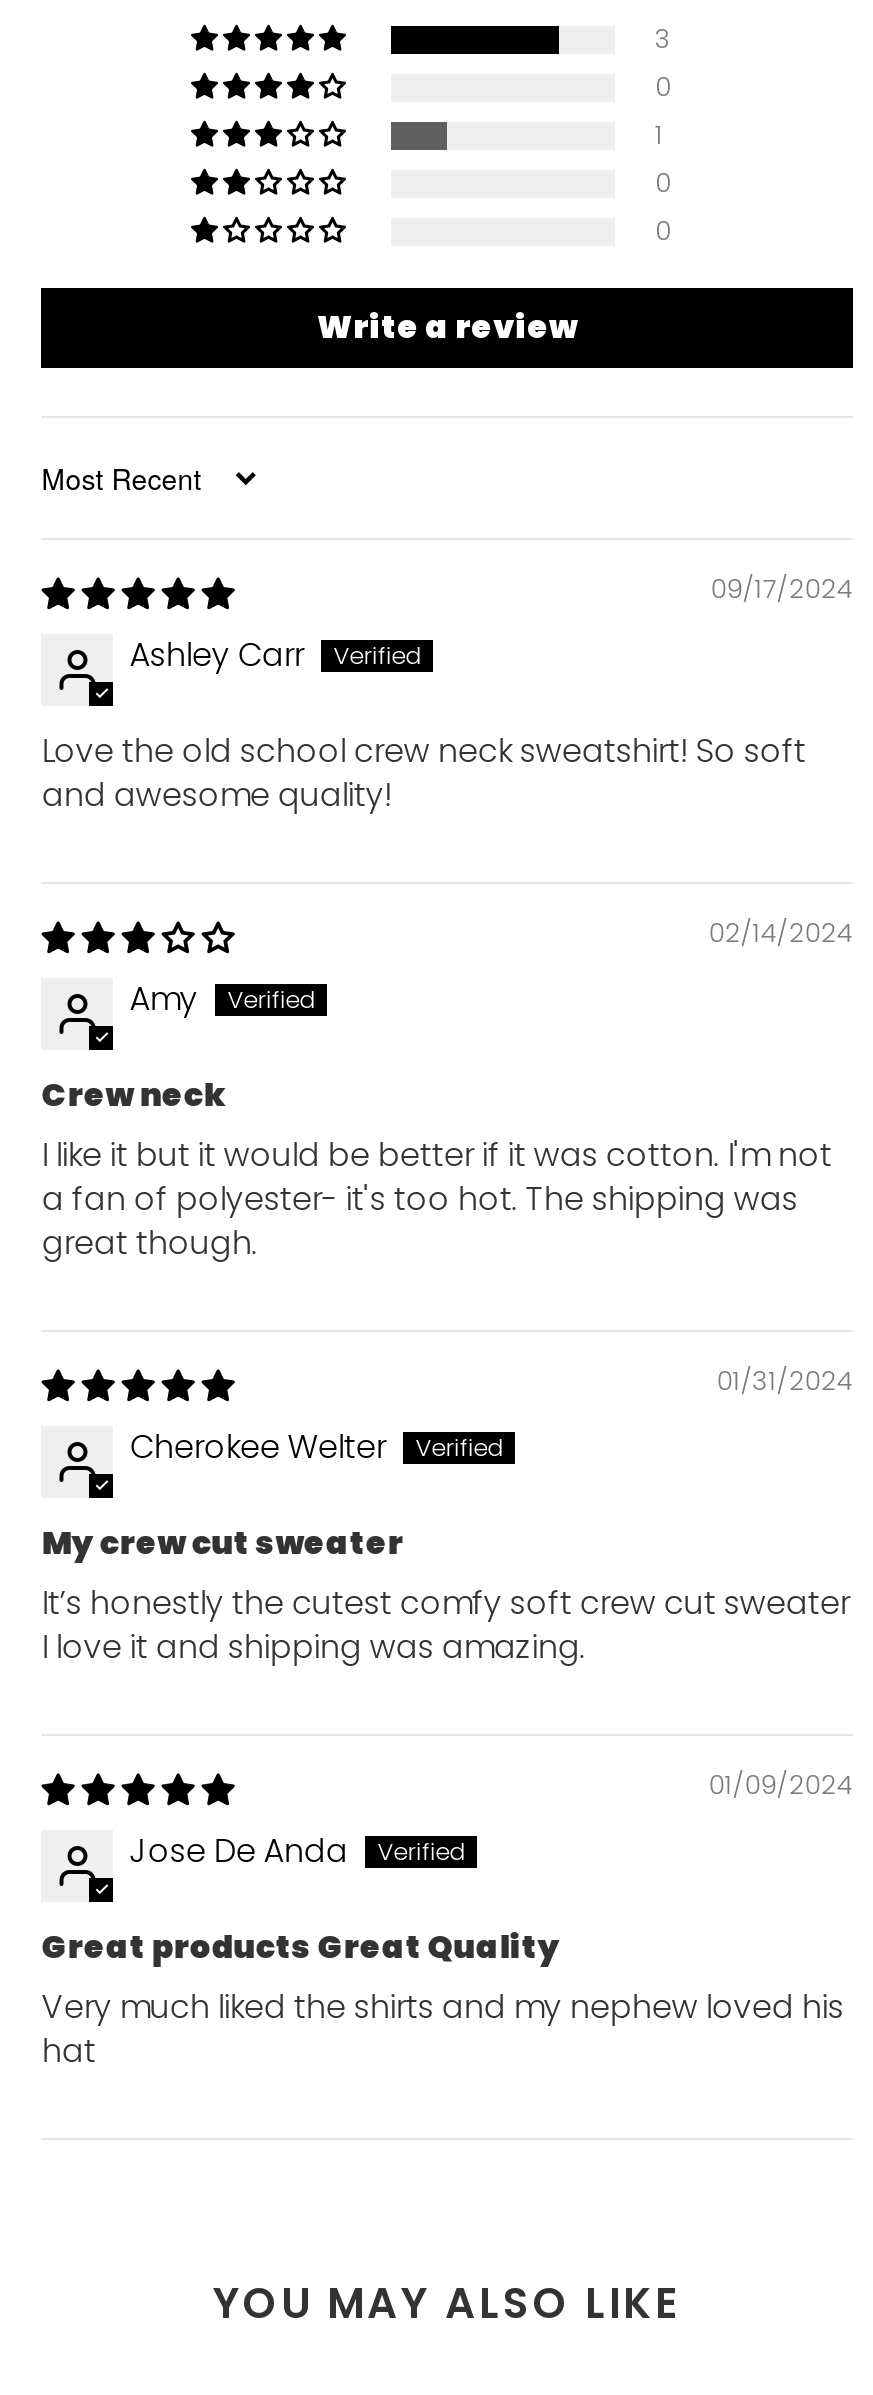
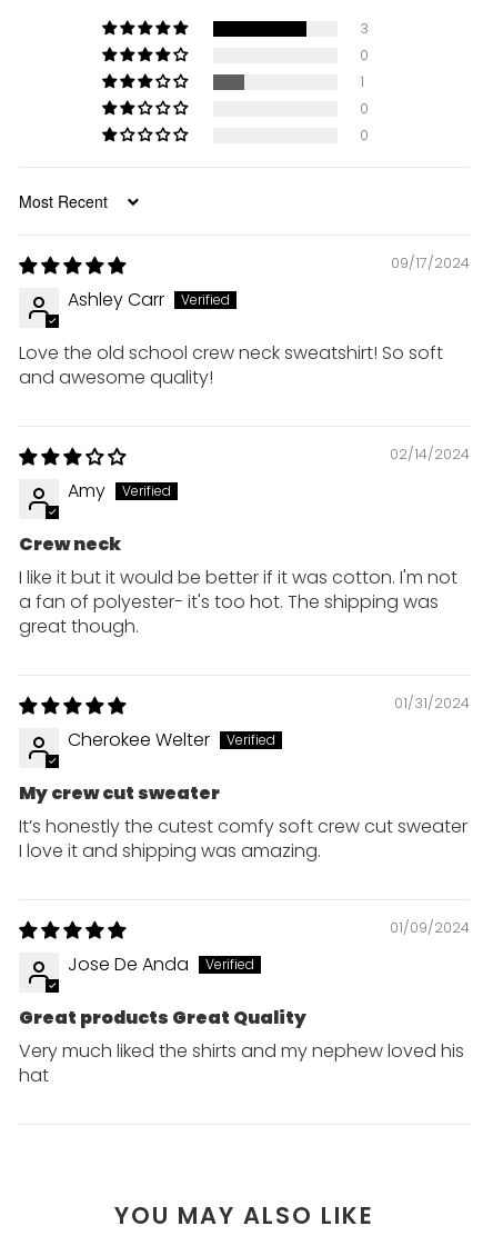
- Write a review
